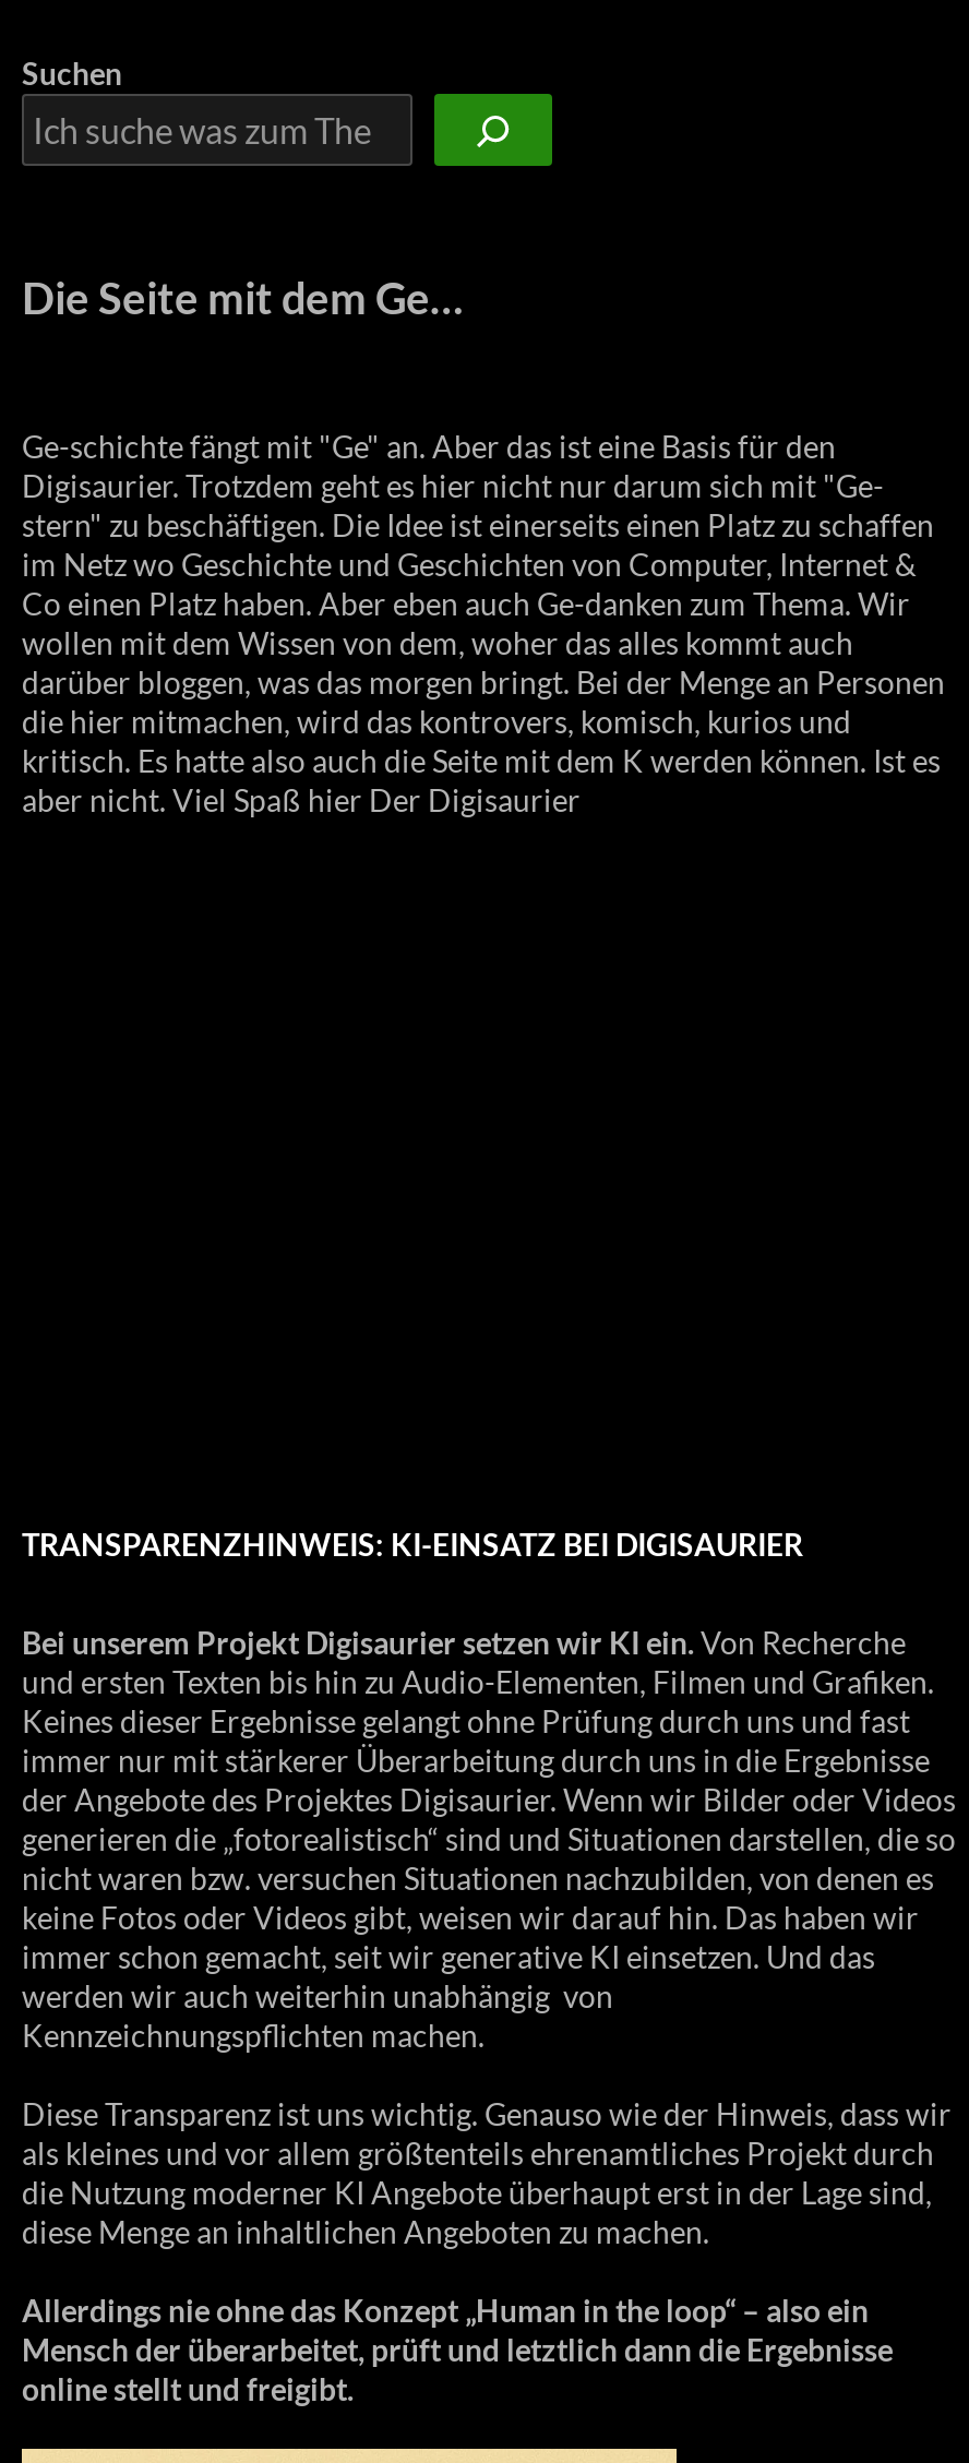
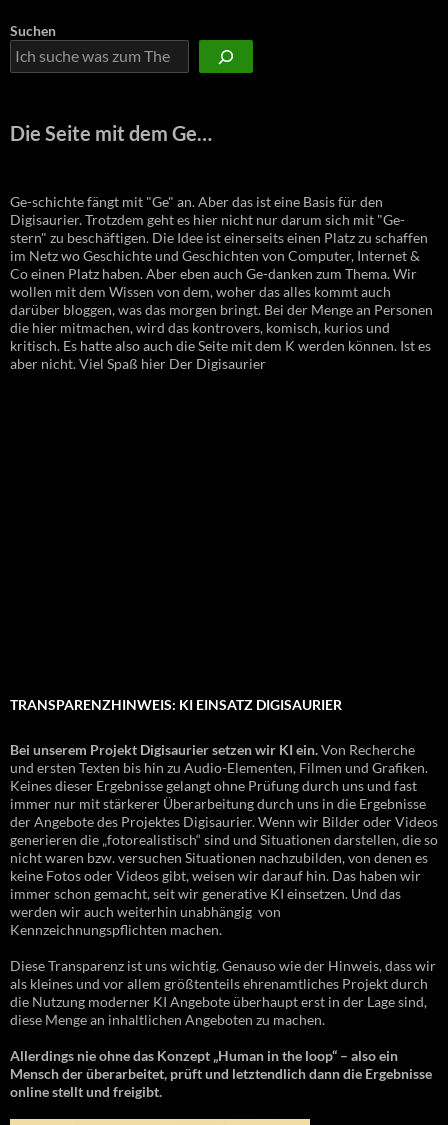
- TRANSPARENZHINWEIS: KI-EINSATZ BEI DIGISAURIER
+ TRANSPARENZHINWEIS: KI EINSATZ DIGISAURIER

- Mensch der überarbeitet, prüft und letztlich dann die Ergebnisse
+ Mensch der überarbeitet, prüft und letztendlich dann die Ergebnisse
